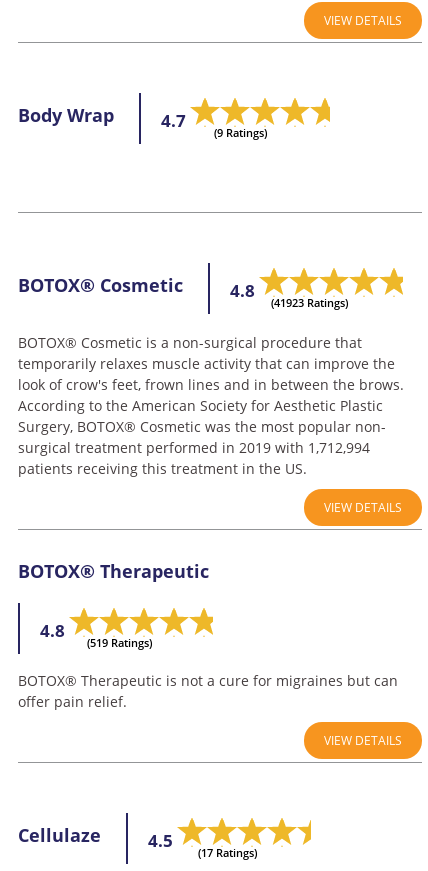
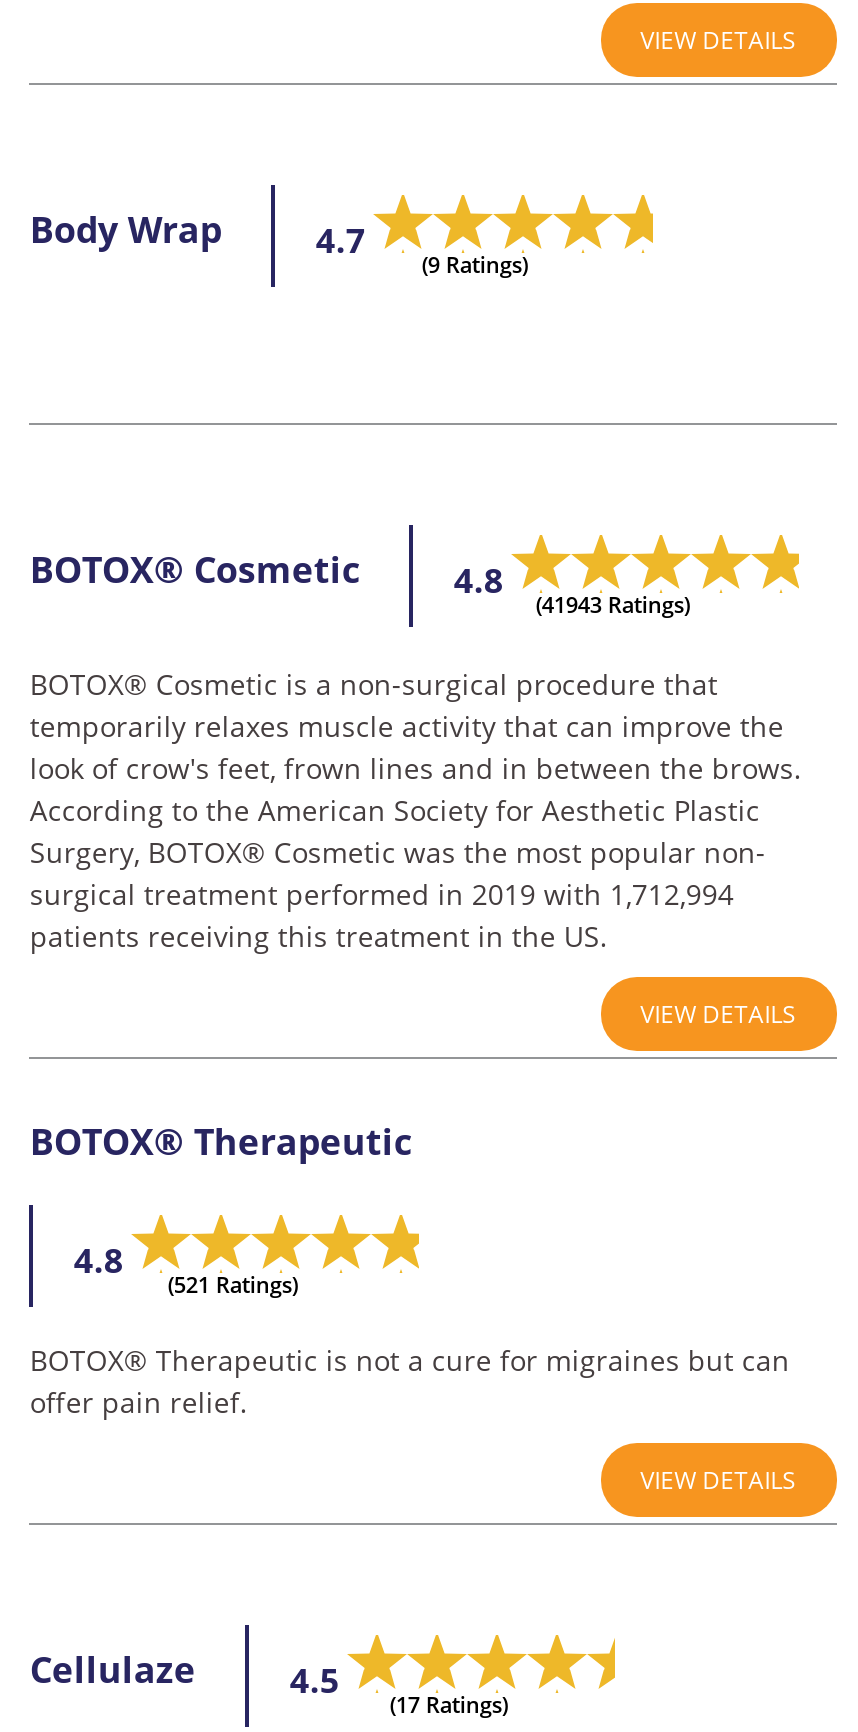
- (41923 Ratings)
+ (41943 Ratings)

- (519 Ratings)
+ (521 Ratings)
